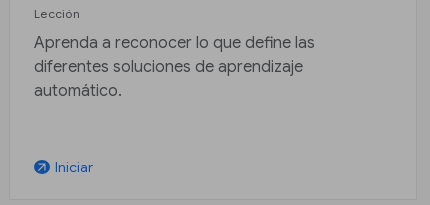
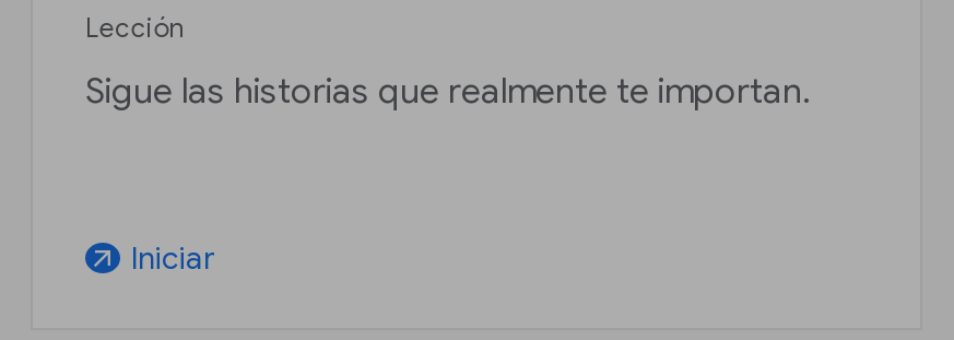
- Aprenda a reconocer lo que define las
- diferentes soluciones de aprendizaje
- automático.
+ Sigue las historias que realmente te importan.
